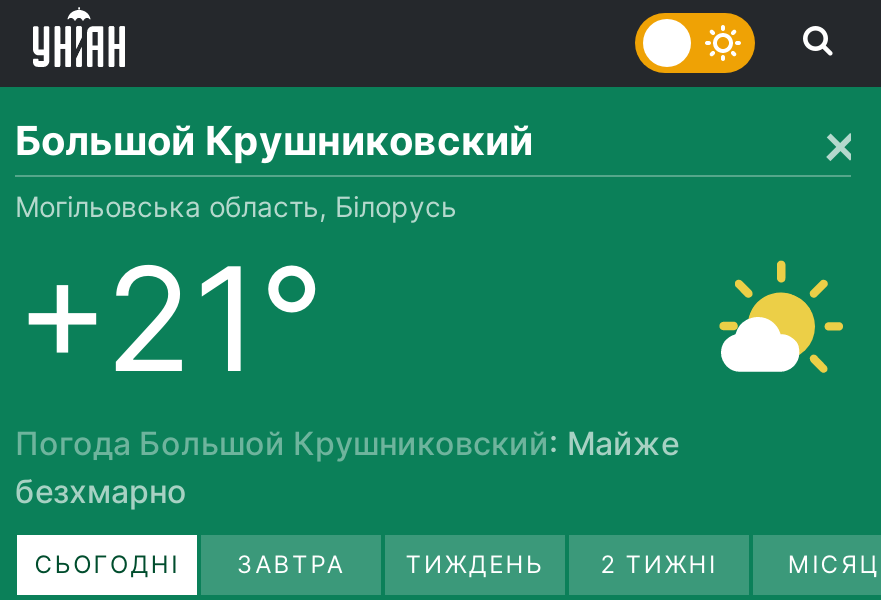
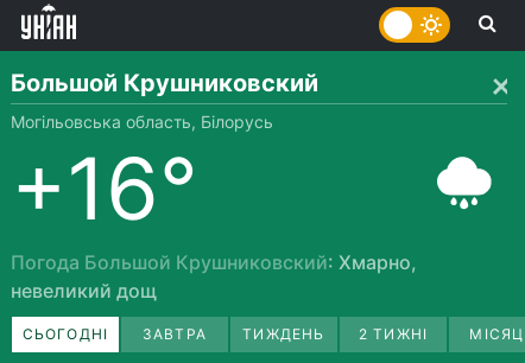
- [image]
- +21°
- Погода Большой Крушниковский: Майже
- безхмарно
+ [image]
+ +16°
+ Погода Большой Крушниковский: Хмарно,
+ невеликий дощ
